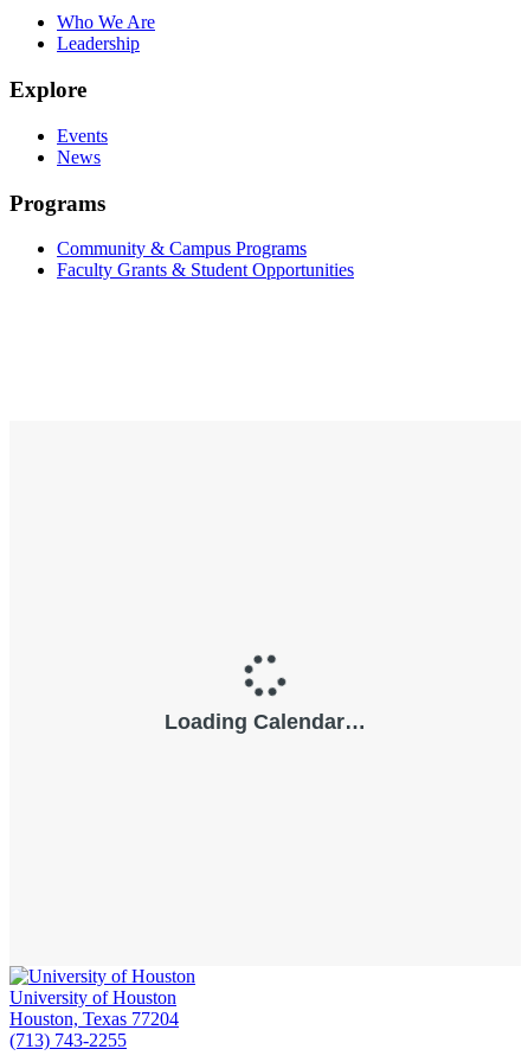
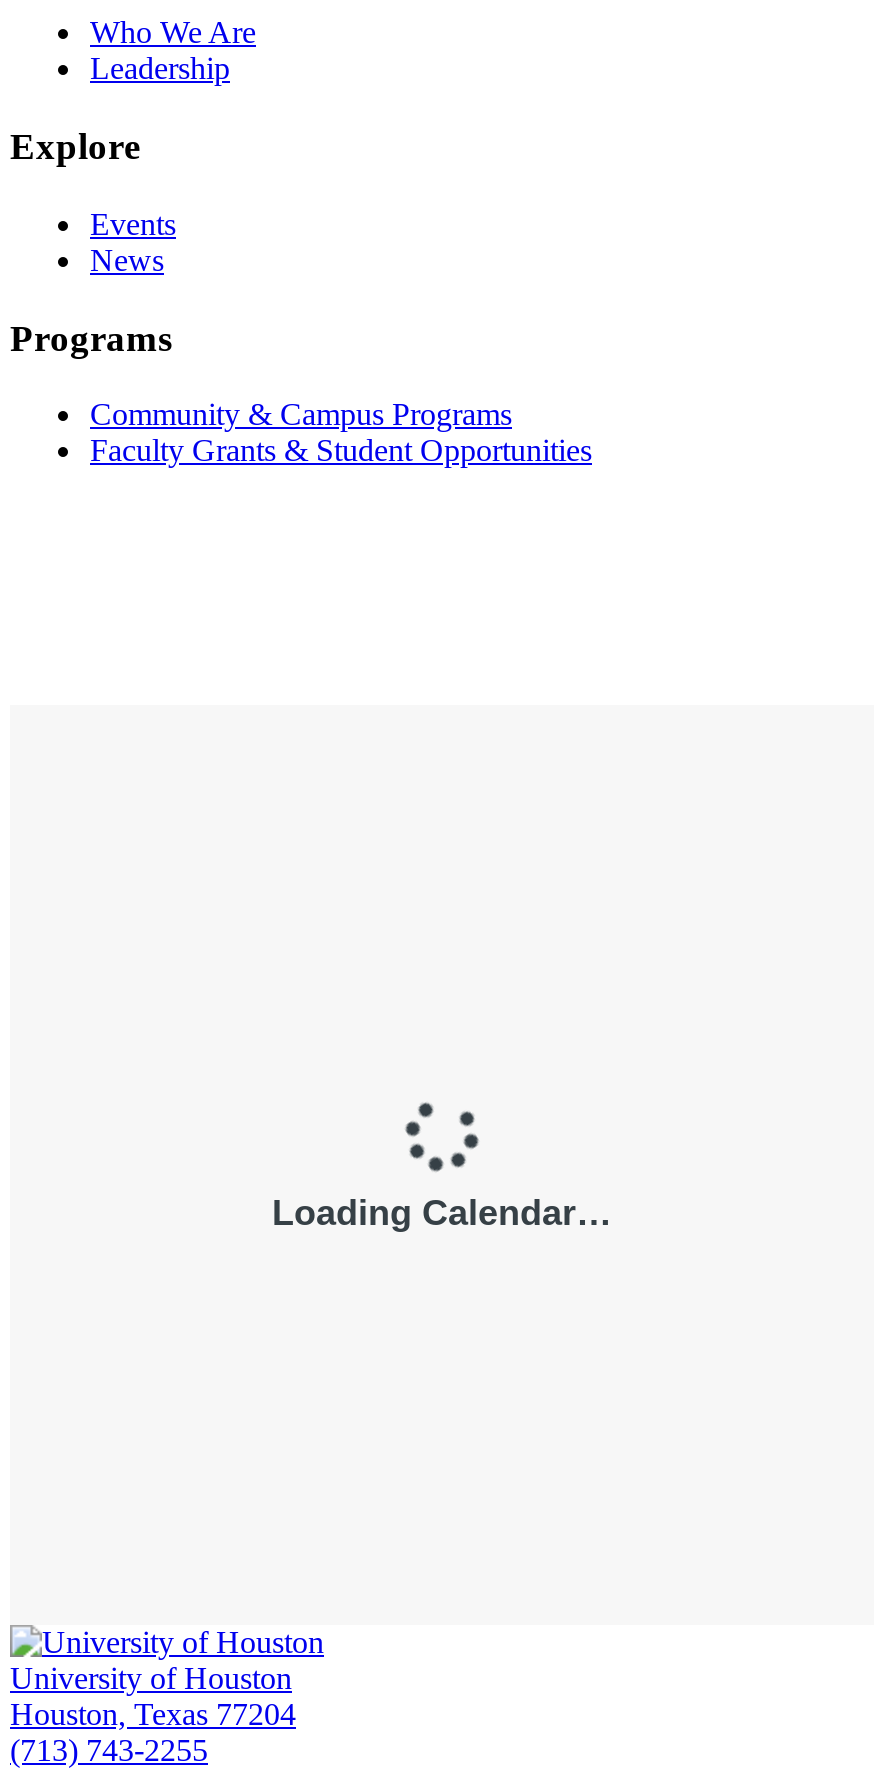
- [image]
+ [image]
